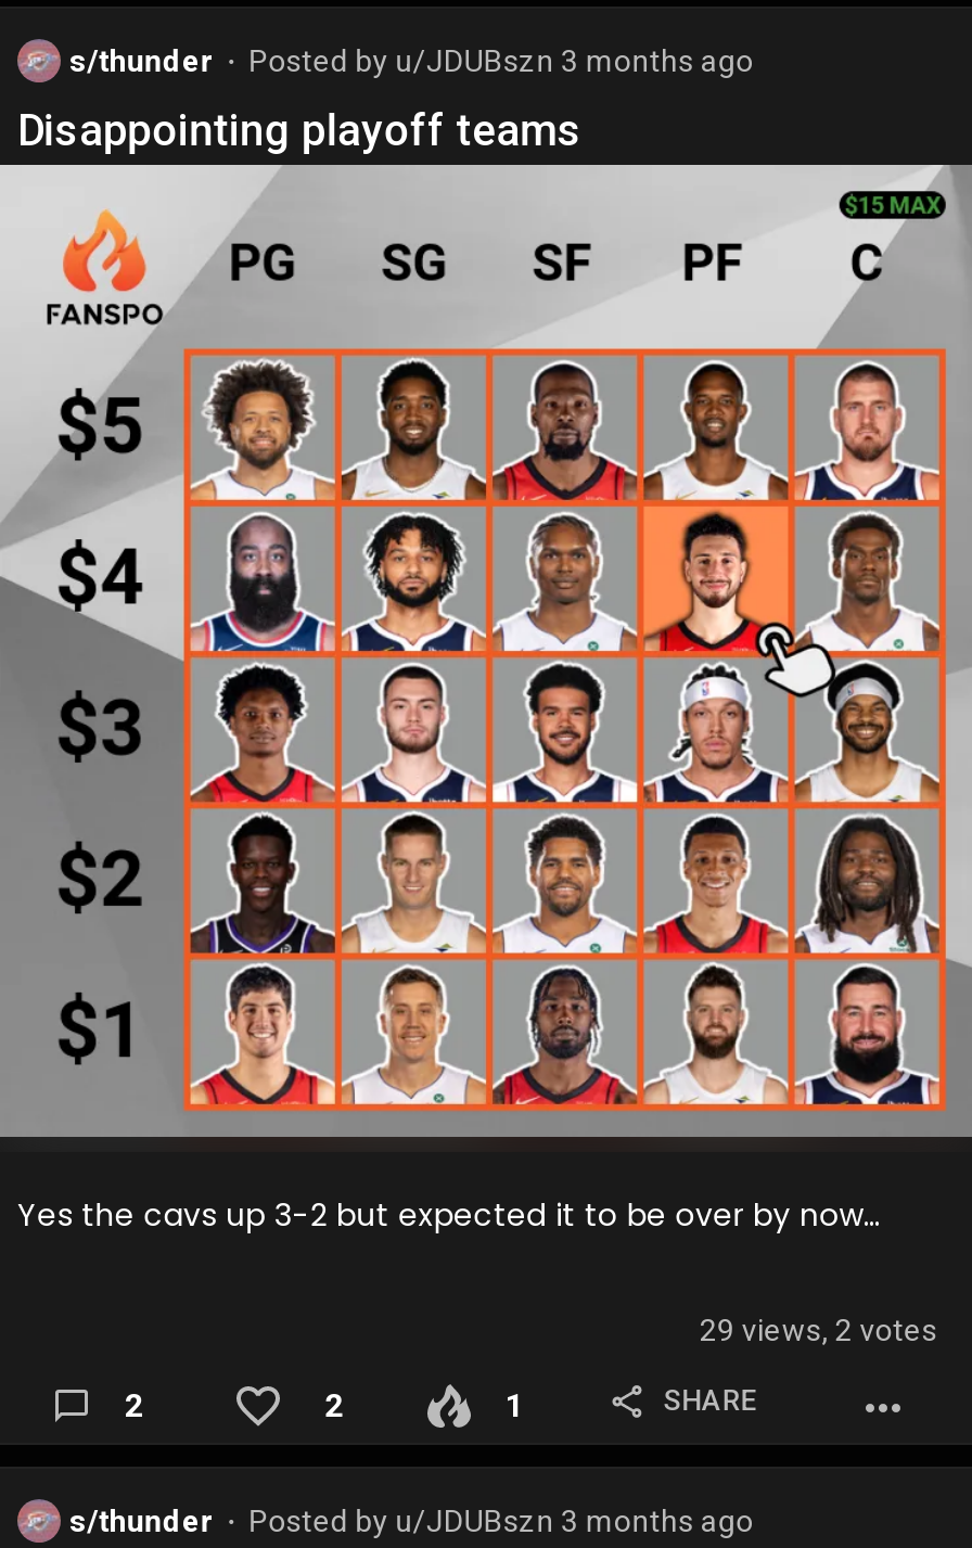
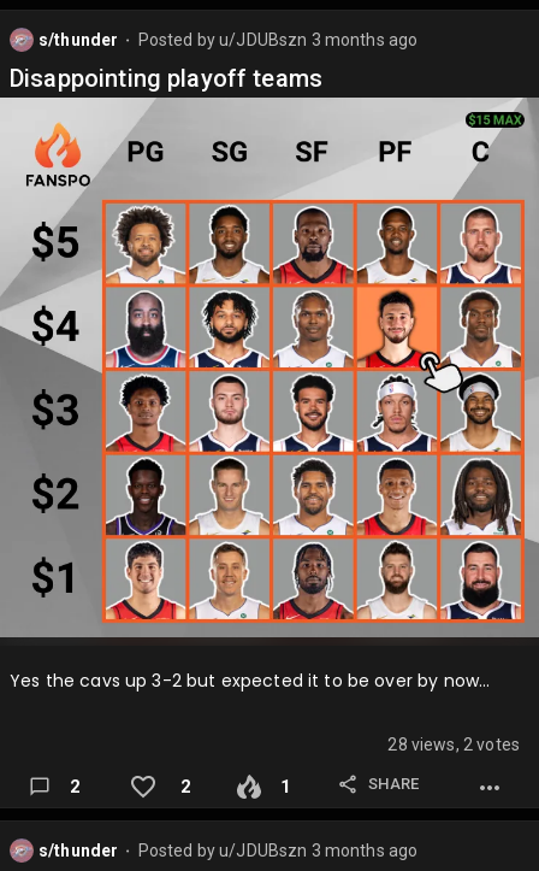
- 29 views, 2 votes
+ 28 views, 2 votes
